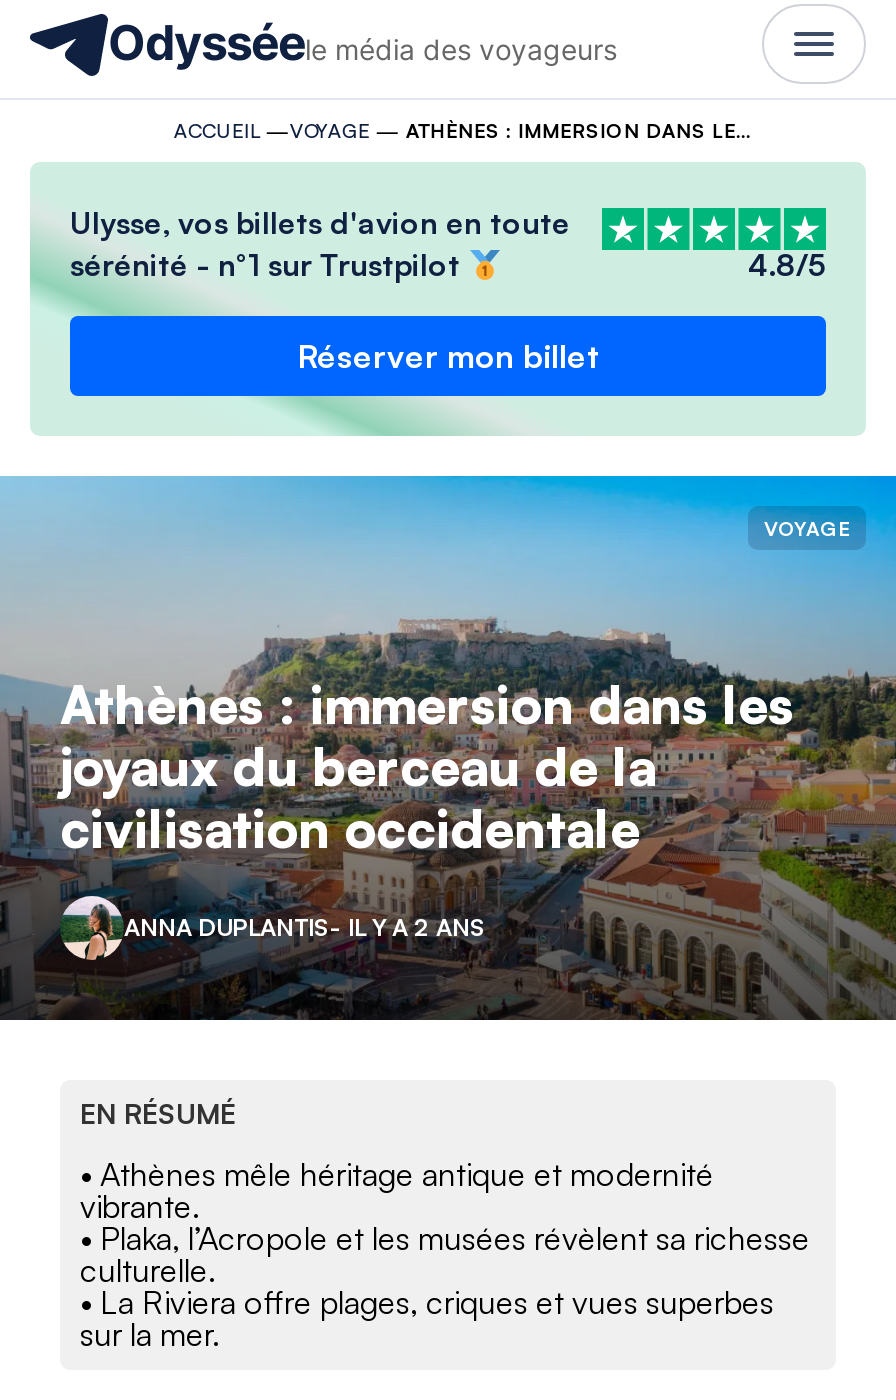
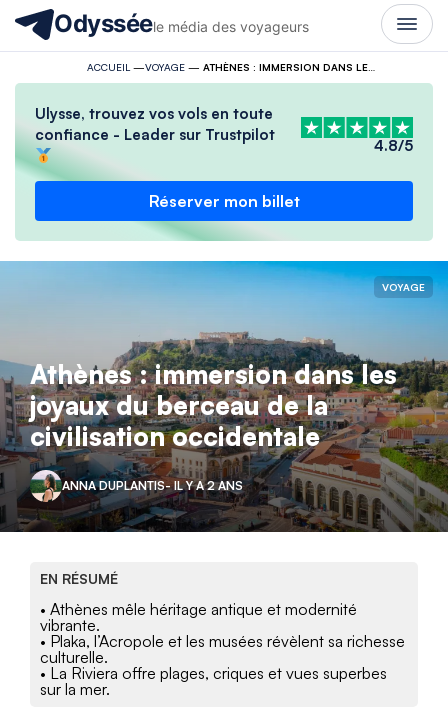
- Ulysse, vos billets d'avion en toute
+ Ulysse, trouvez vos vols en toute

- sérénité - n°1 sur Trustpilot
+ confiance - Leader sur Trustpilot
